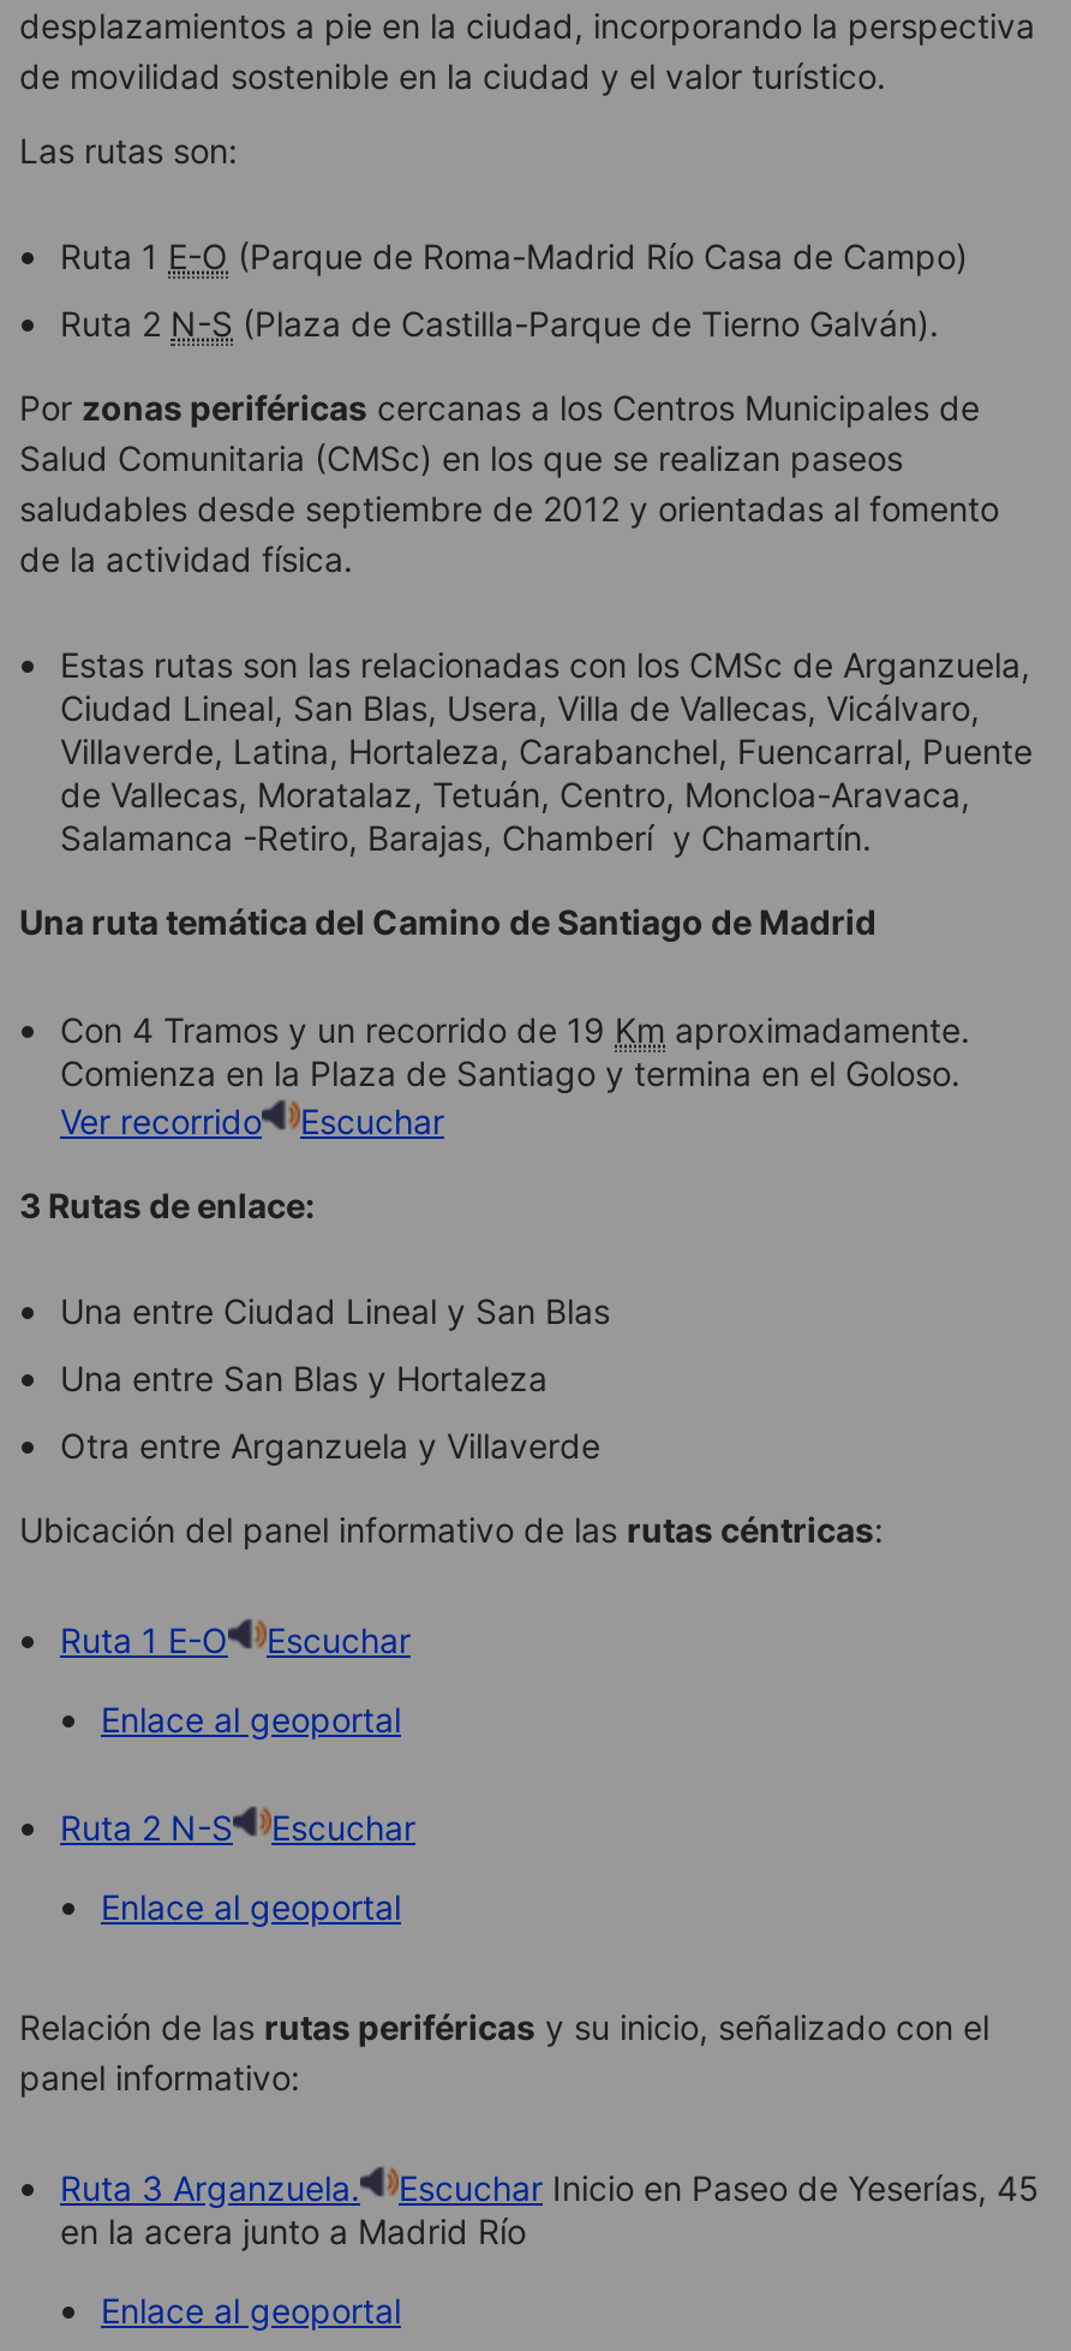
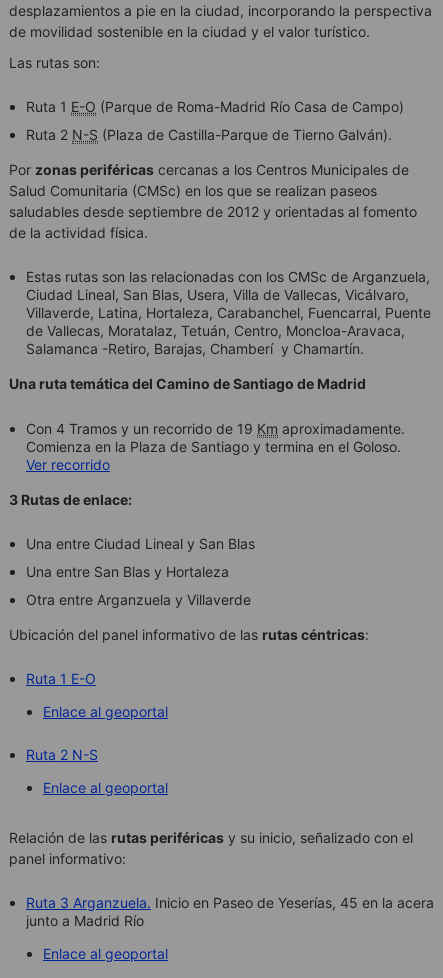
- Escuchar

- Escuchar

- Escuchar

- Ruta 3 Arganzuela.
- Escuchar Inicio en Paseo de Yeserías, 45
- en la acera junto a Madrid Río
+ Ruta 3 Arganzuela. Inicio en Paseo de Yeserías, 45 en la acera
+ junto a Madrid Río
